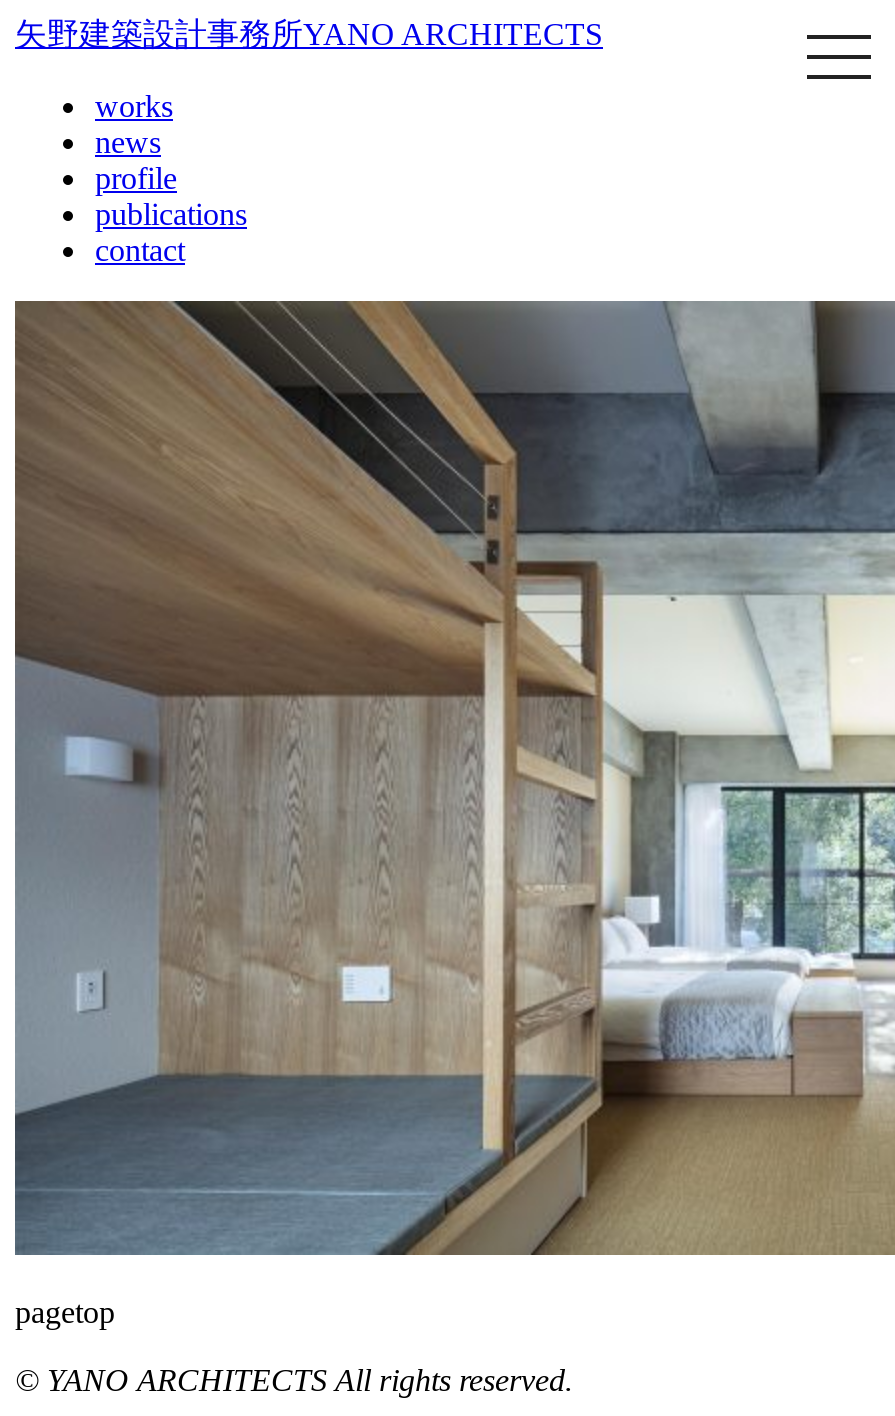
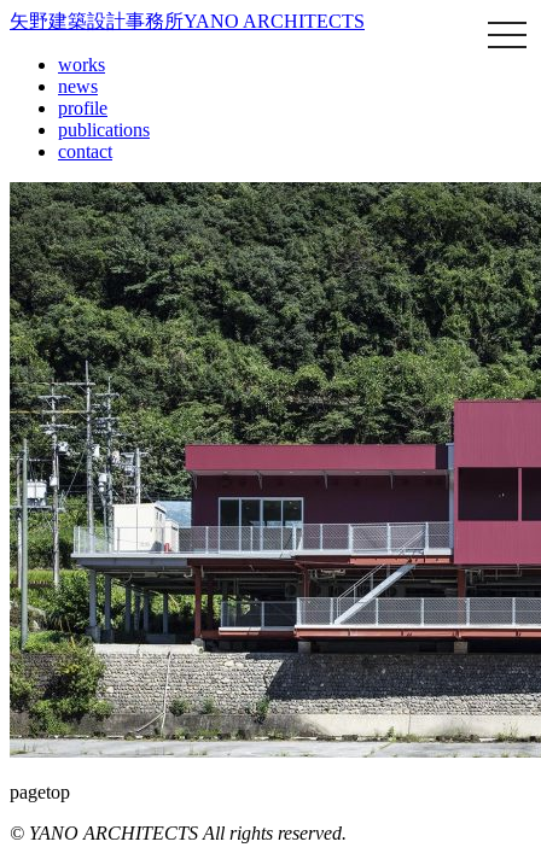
- [image]
+ [image]
